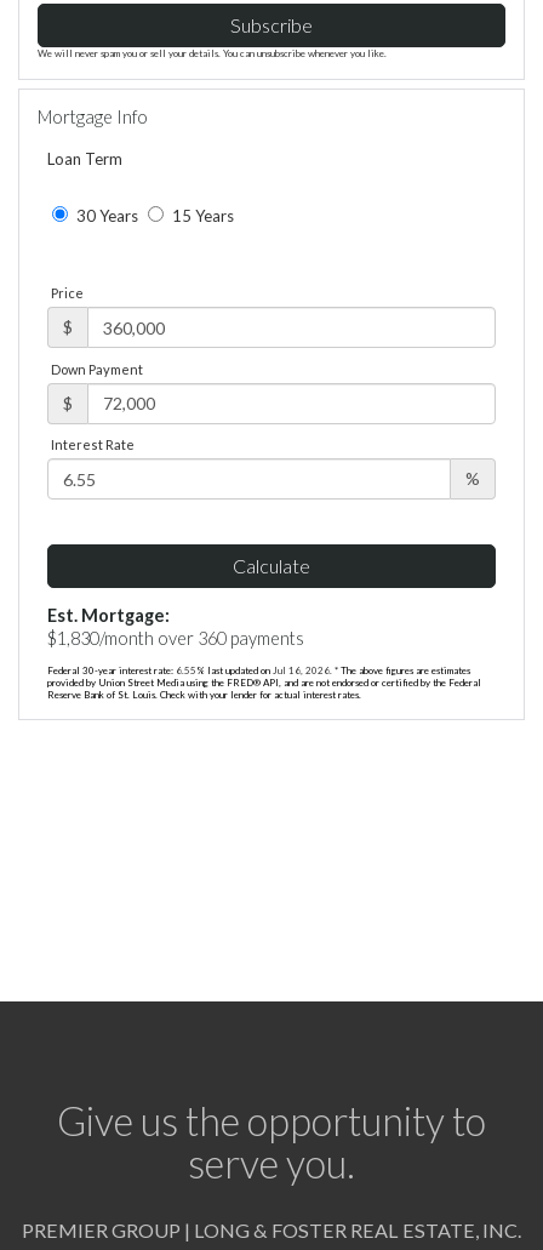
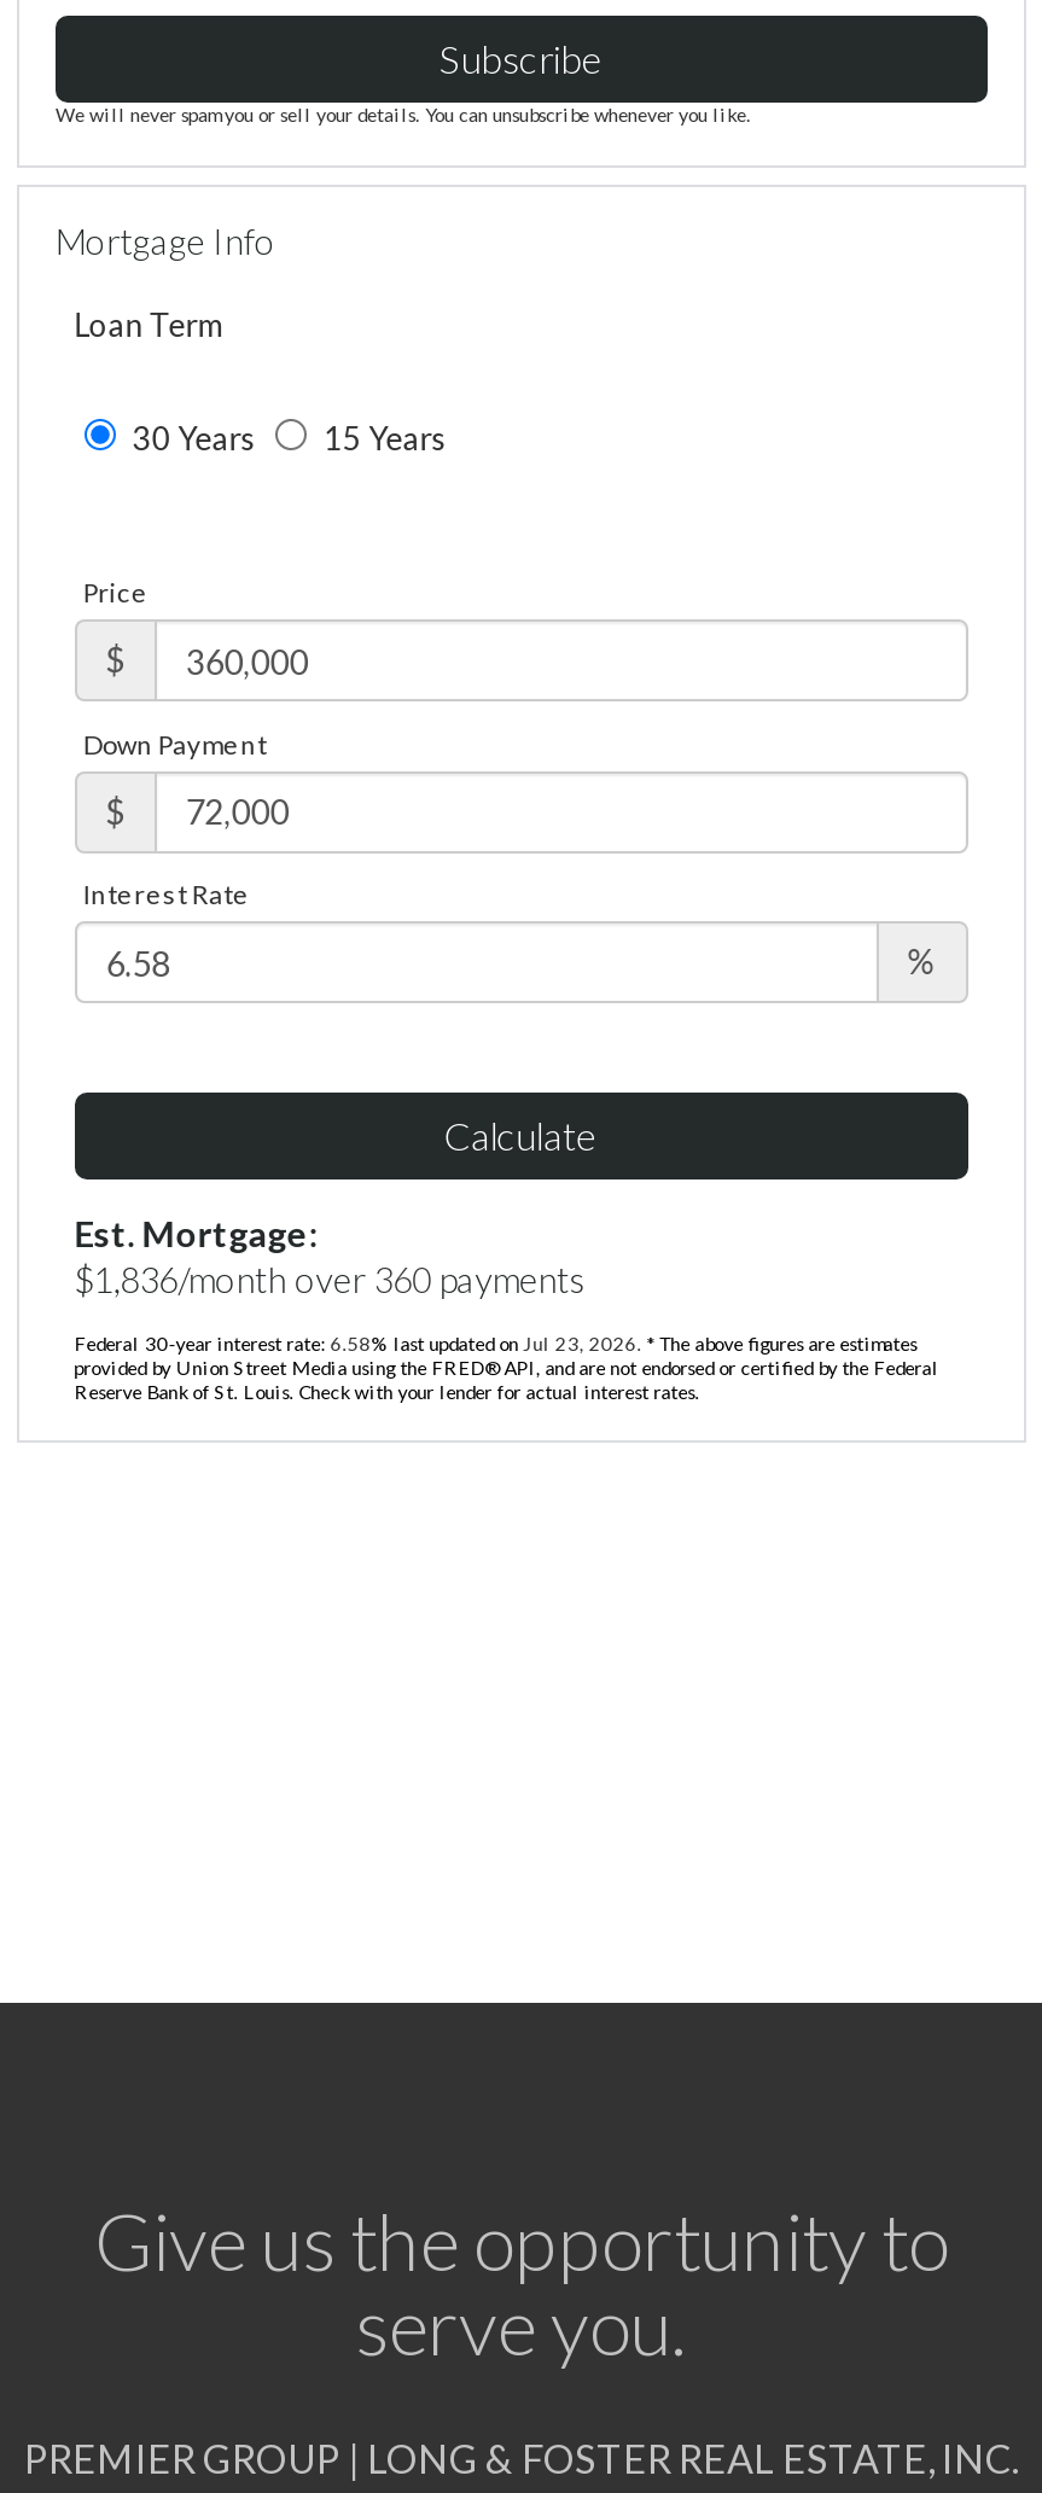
- $1,830/month over 360 payments
+ $1,836/month over 360 payments

- Federal 30-year interest rate: 6.55% last updated on Jul 16, 2026. * The above figures are estimates
+ Federal 30-year interest rate: 6.58% last updated on Jul 23, 2026. * The above figures are estimates
